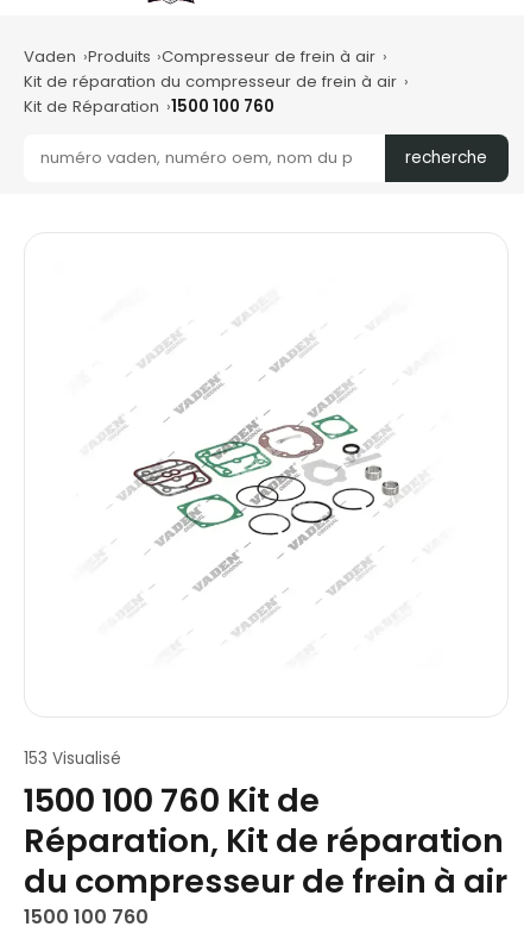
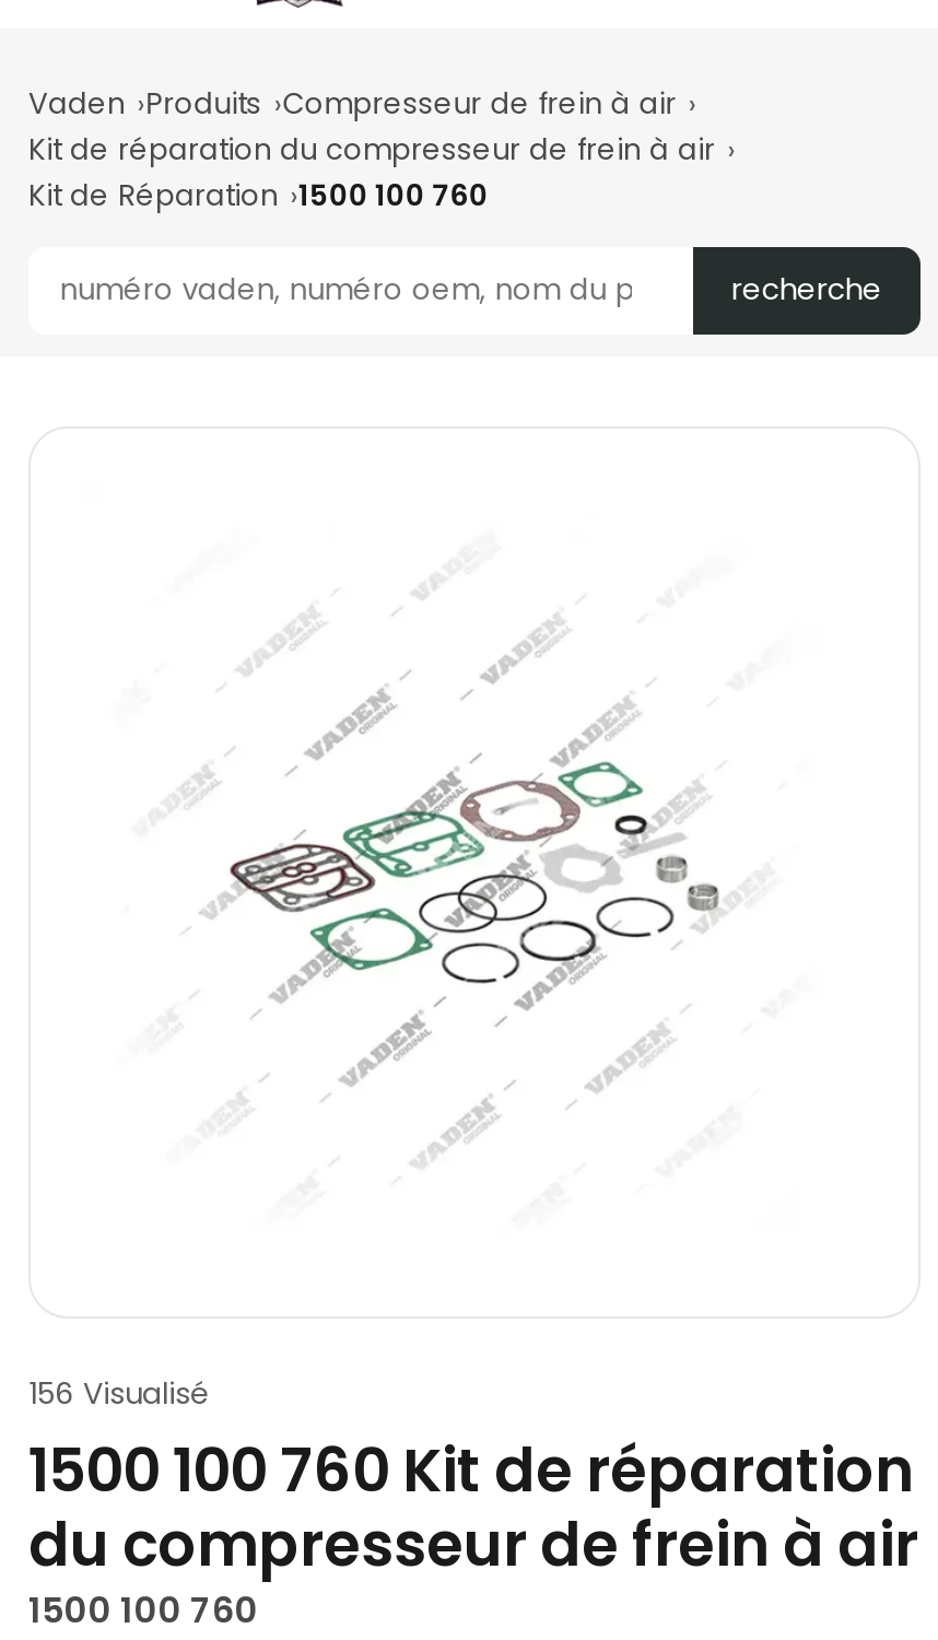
- 153 Visualisé
- 1500 100 760 Kit de
- Réparation, Kit de réparation
+ 156 Visualisé
+ 1500 100 760 Kit de réparation
